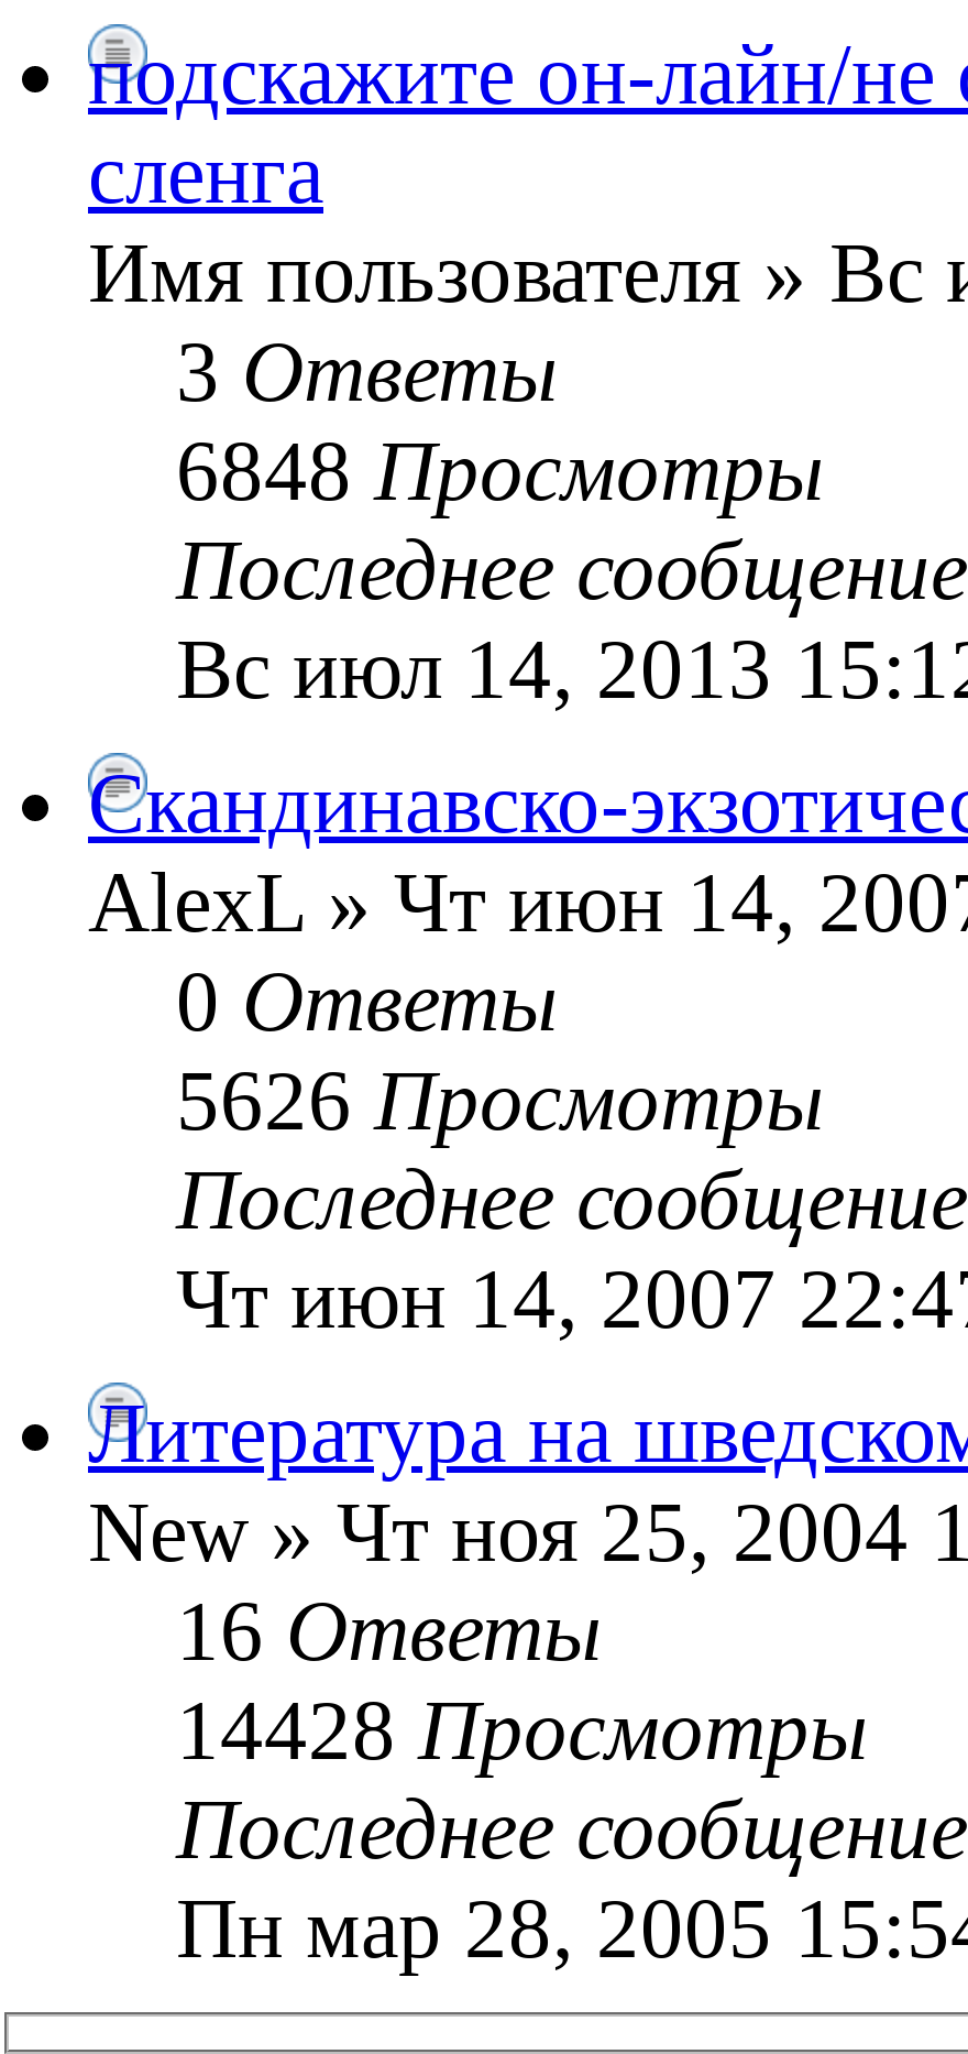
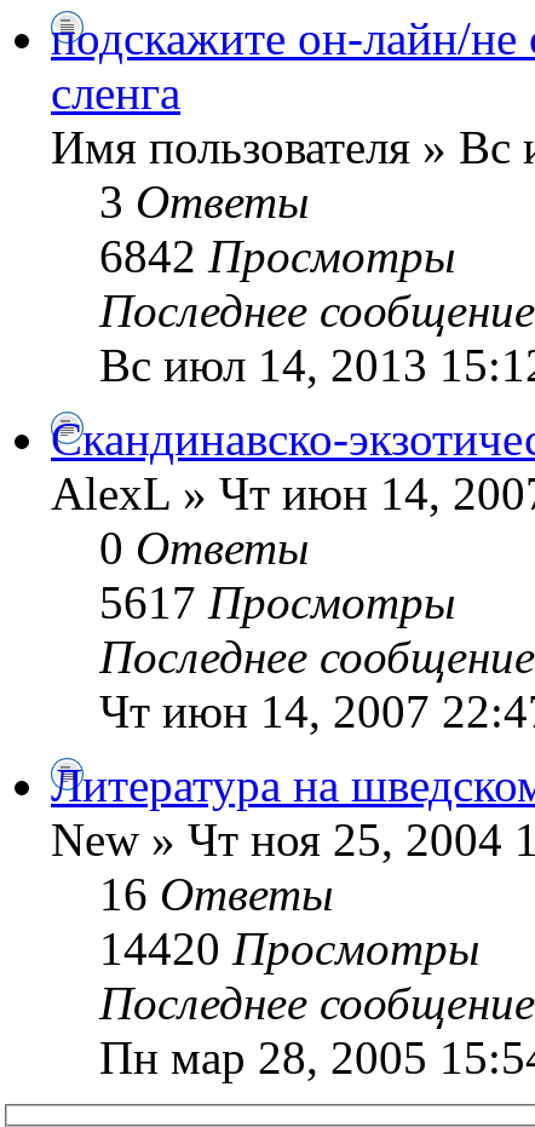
- 6848 Просмотры
+ 6842 Просмотры

- 5626 Просмотры
+ 5617 Просмотры

- 14428 Просмотры
+ 14420 Просмотры
